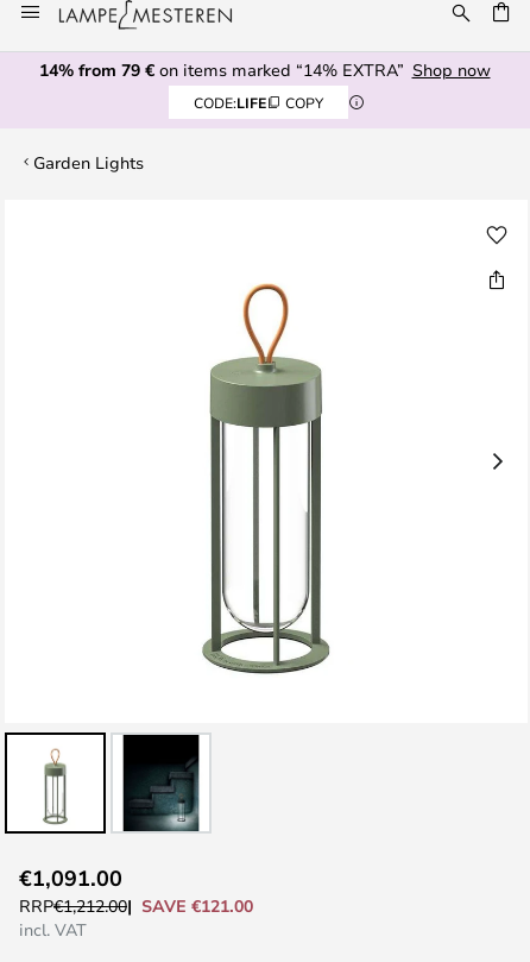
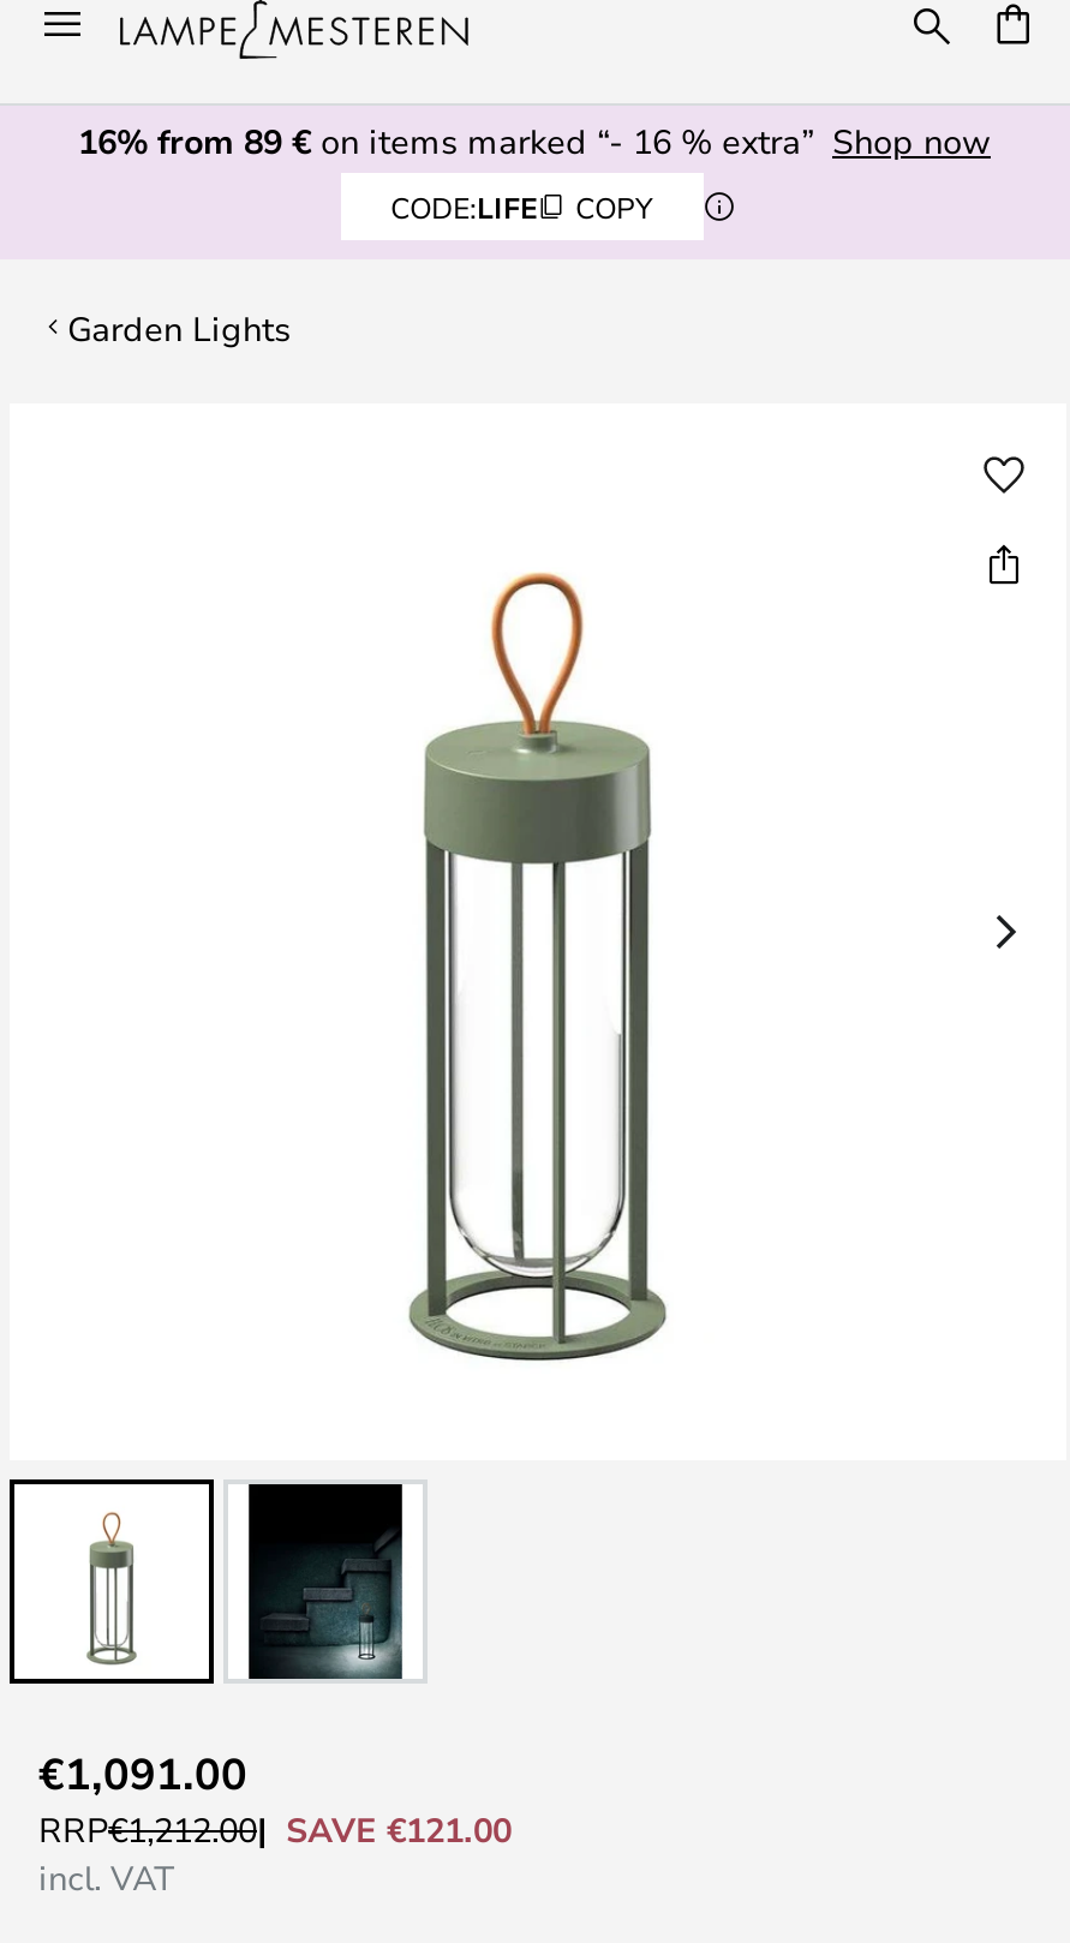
- 14% from 79 €on items marked “14% EXTRA” Shop now
+ 16% from 89 €on items marked “- 16 % extra” Shop now
